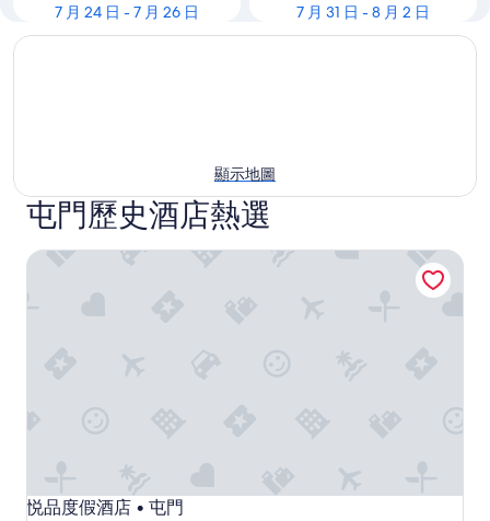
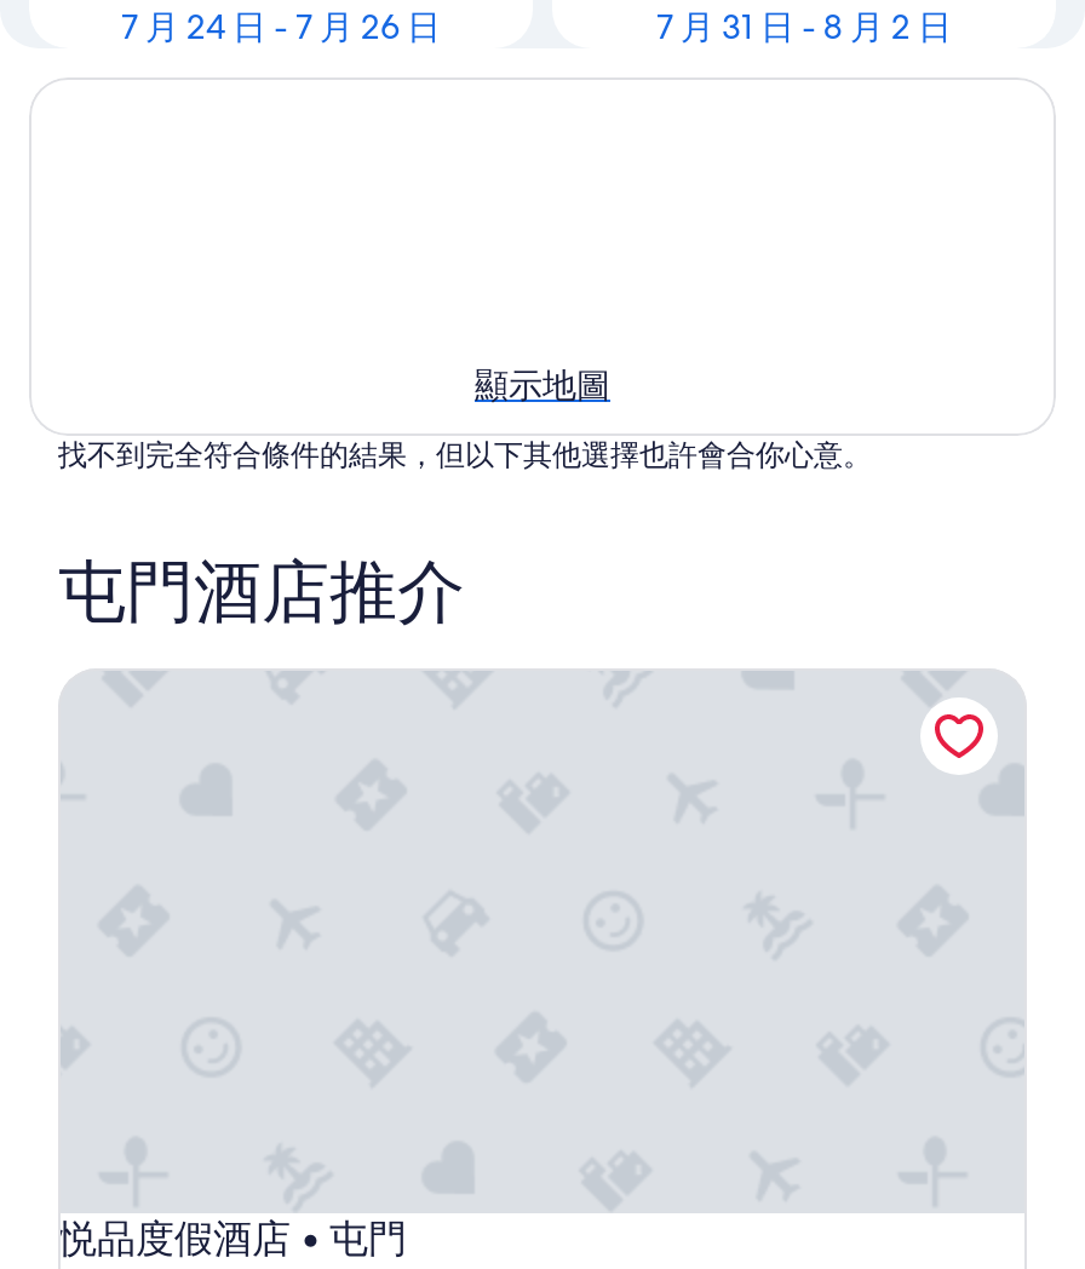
- 屯門歷史酒店熱選
+ 找不到完全符合條件的結果，但以下其他選擇也許會合你心意。
+ 屯門酒店推介
